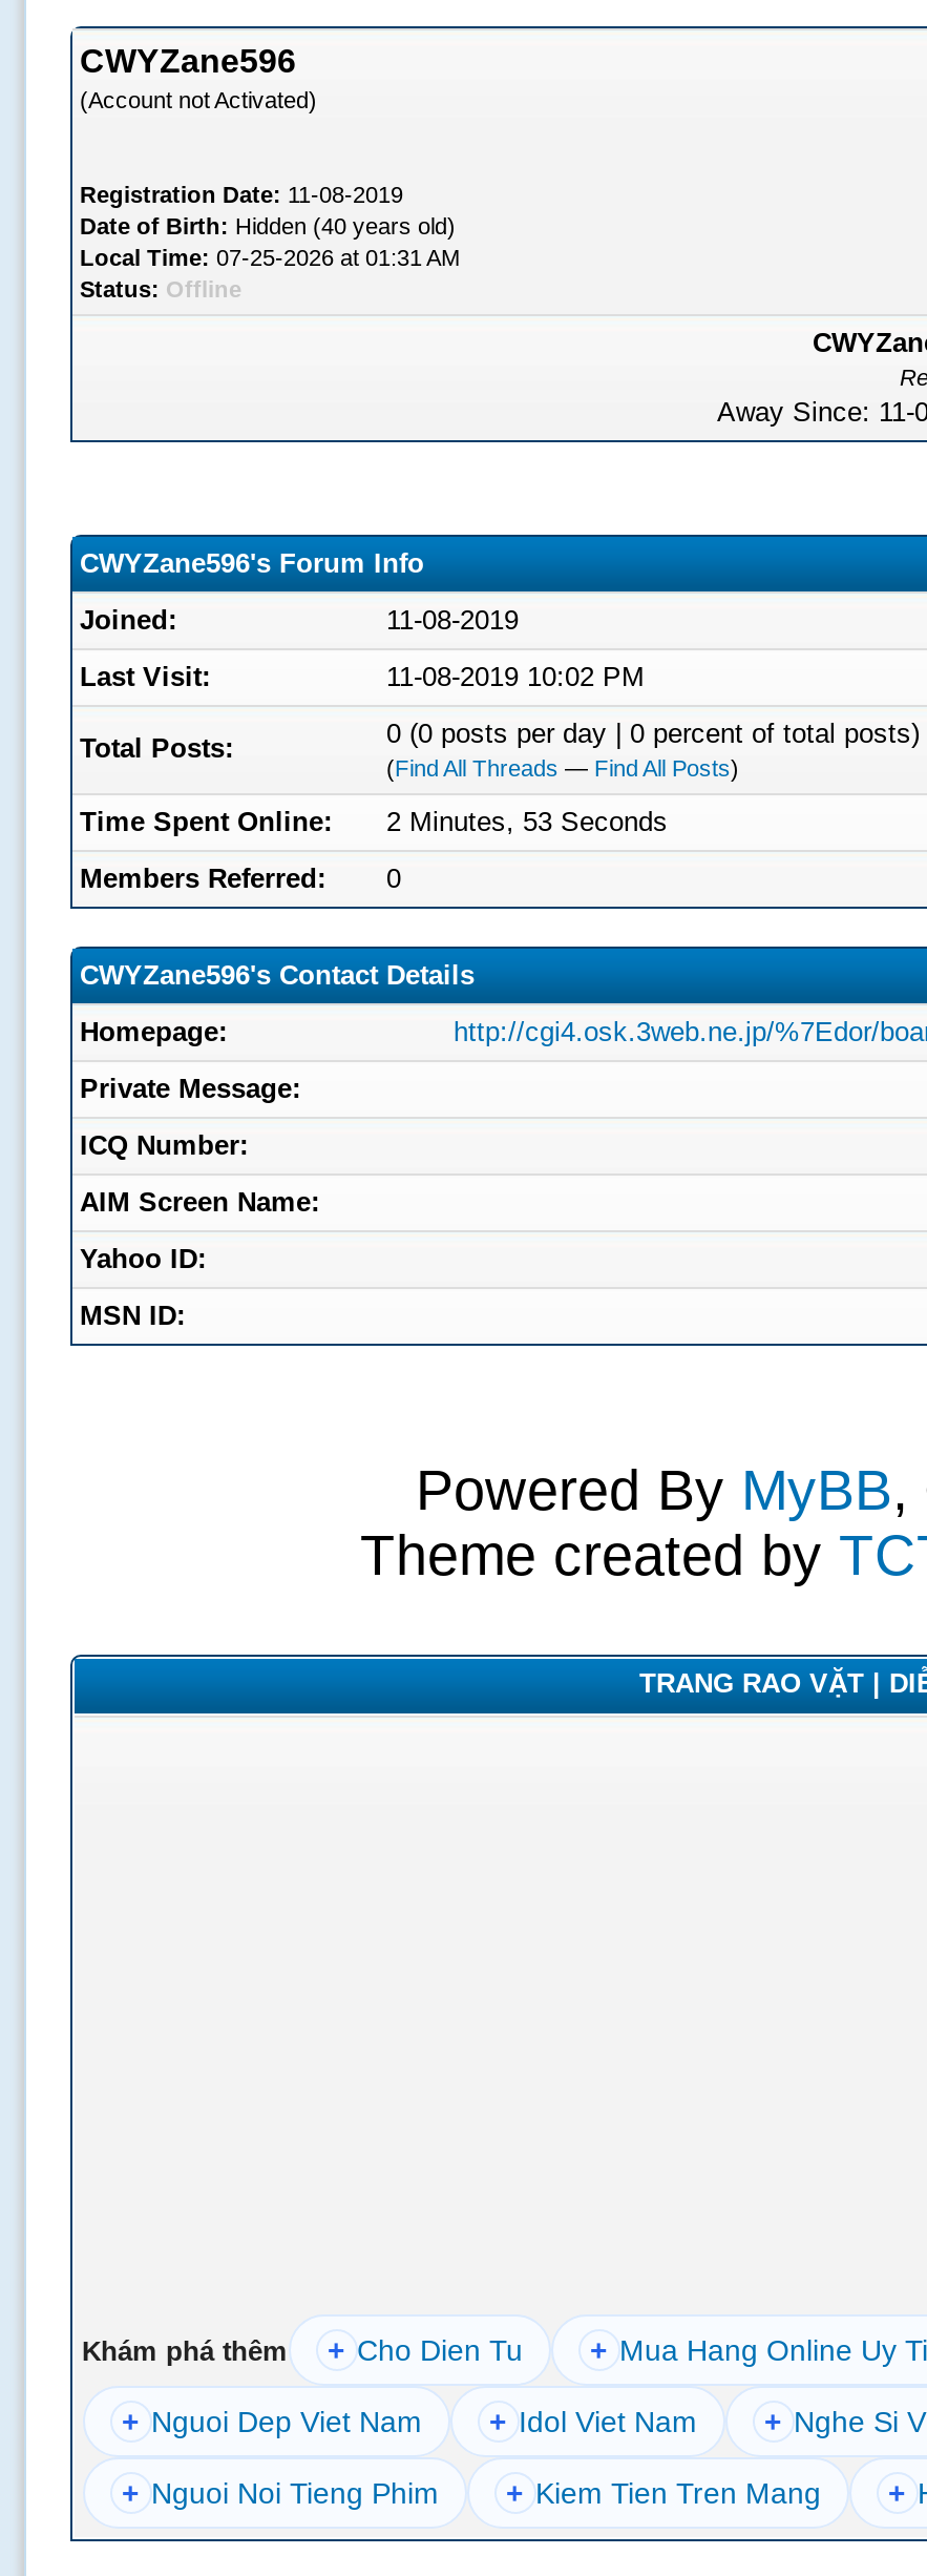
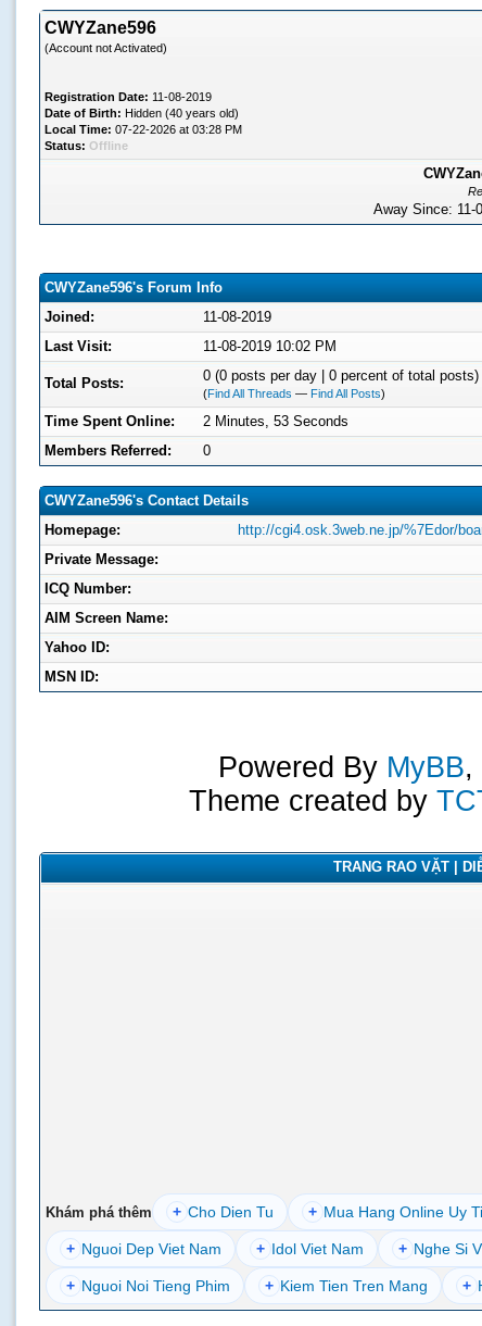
- Local Time: 07-25-2026 at 01:31 AM
+ Local Time: 07-22-2026 at 03:28 PM
